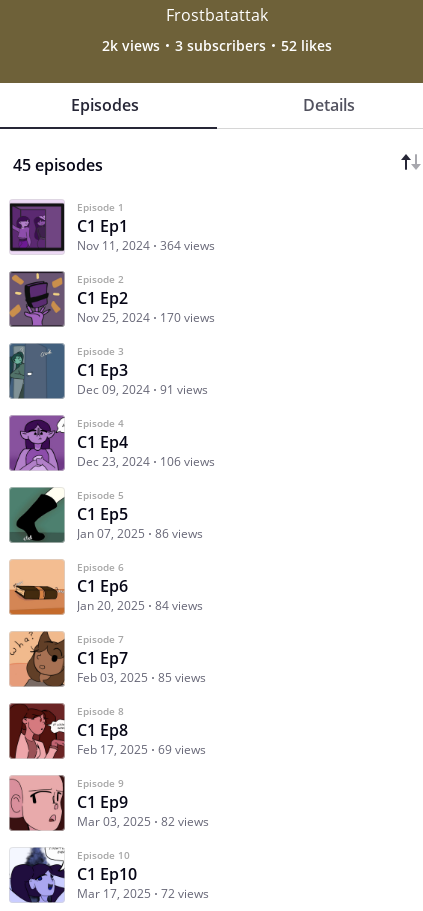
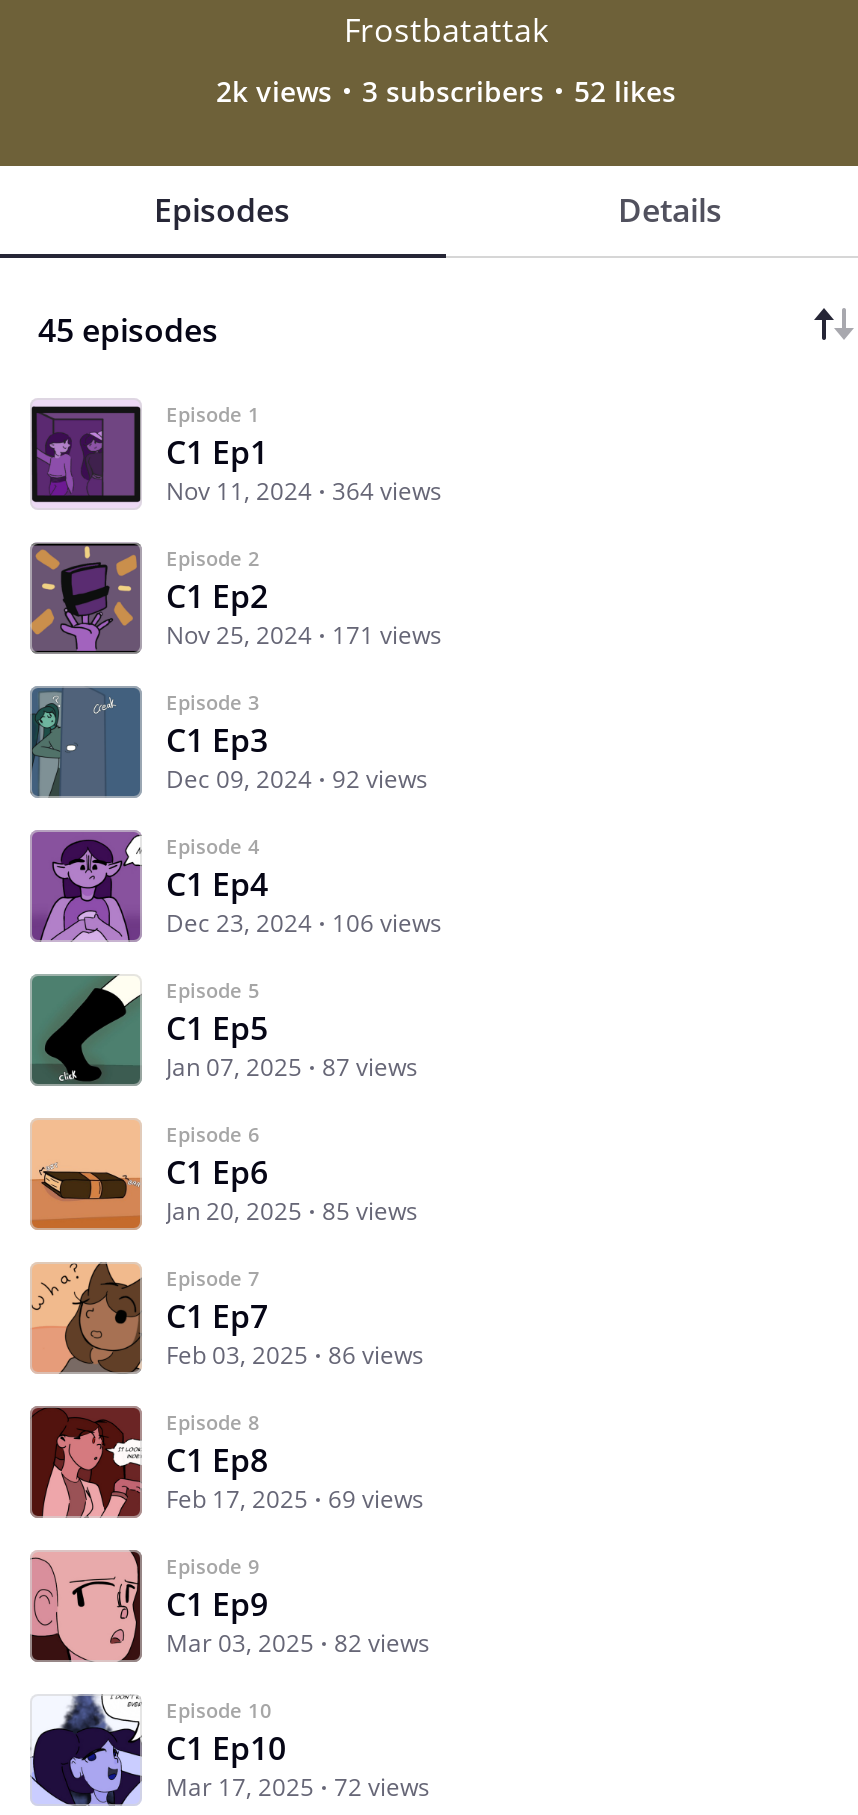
- Nov 25, 2024 170 views
+ Nov 25, 2024 171 views

- Dec 09, 2024 91 views
+ Dec 09, 2024 92 views

- Jan 07, 2025 86 views
+ Jan 07, 2025 87 views

- Jan 20, 2025 84 views
+ Jan 20, 2025 85 views

- Feb 03, 2025 85 views
+ Feb 03, 2025 86 views
